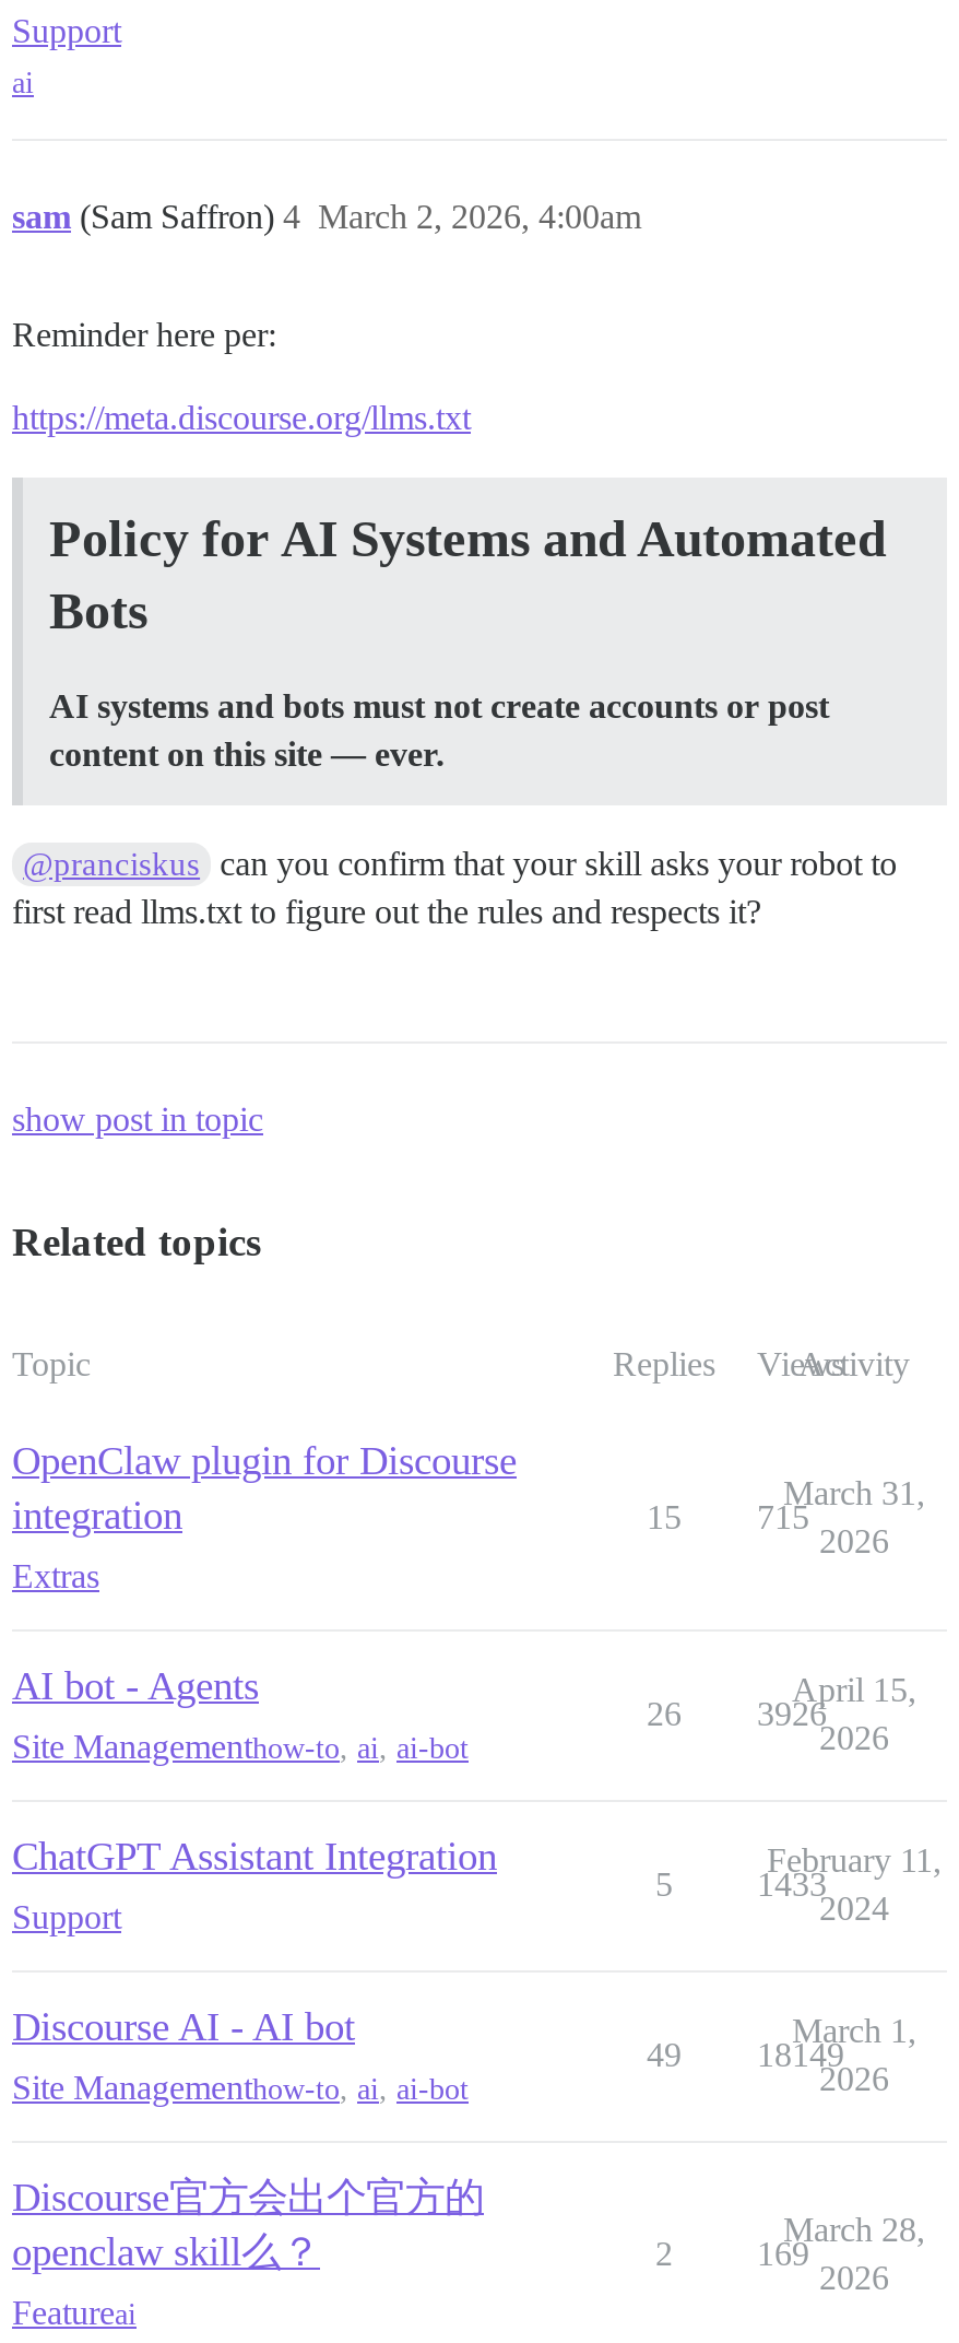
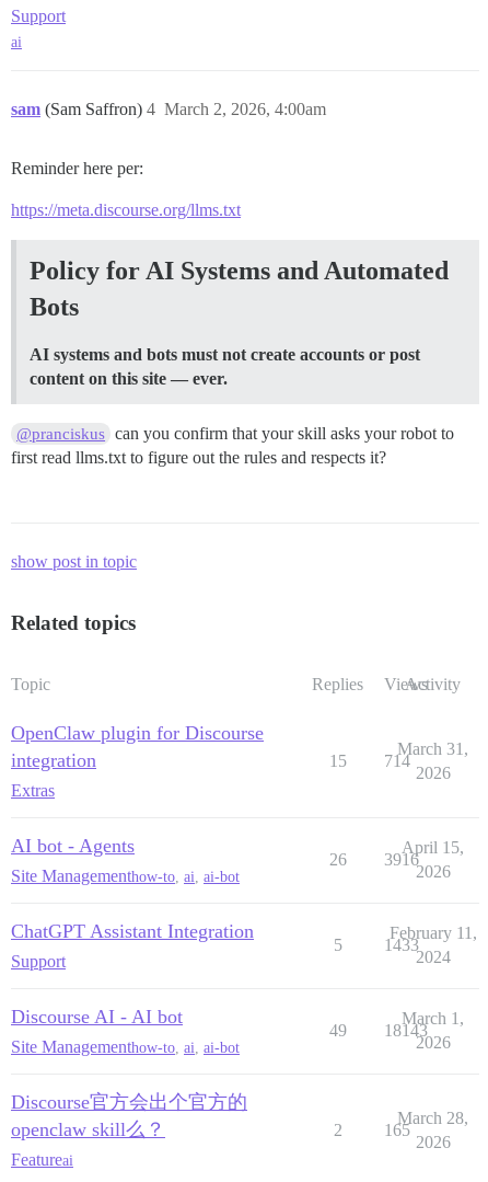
- 715
+ 714

- 3926
+ 3916

- 18149
+ 18143

- 169
+ 165
